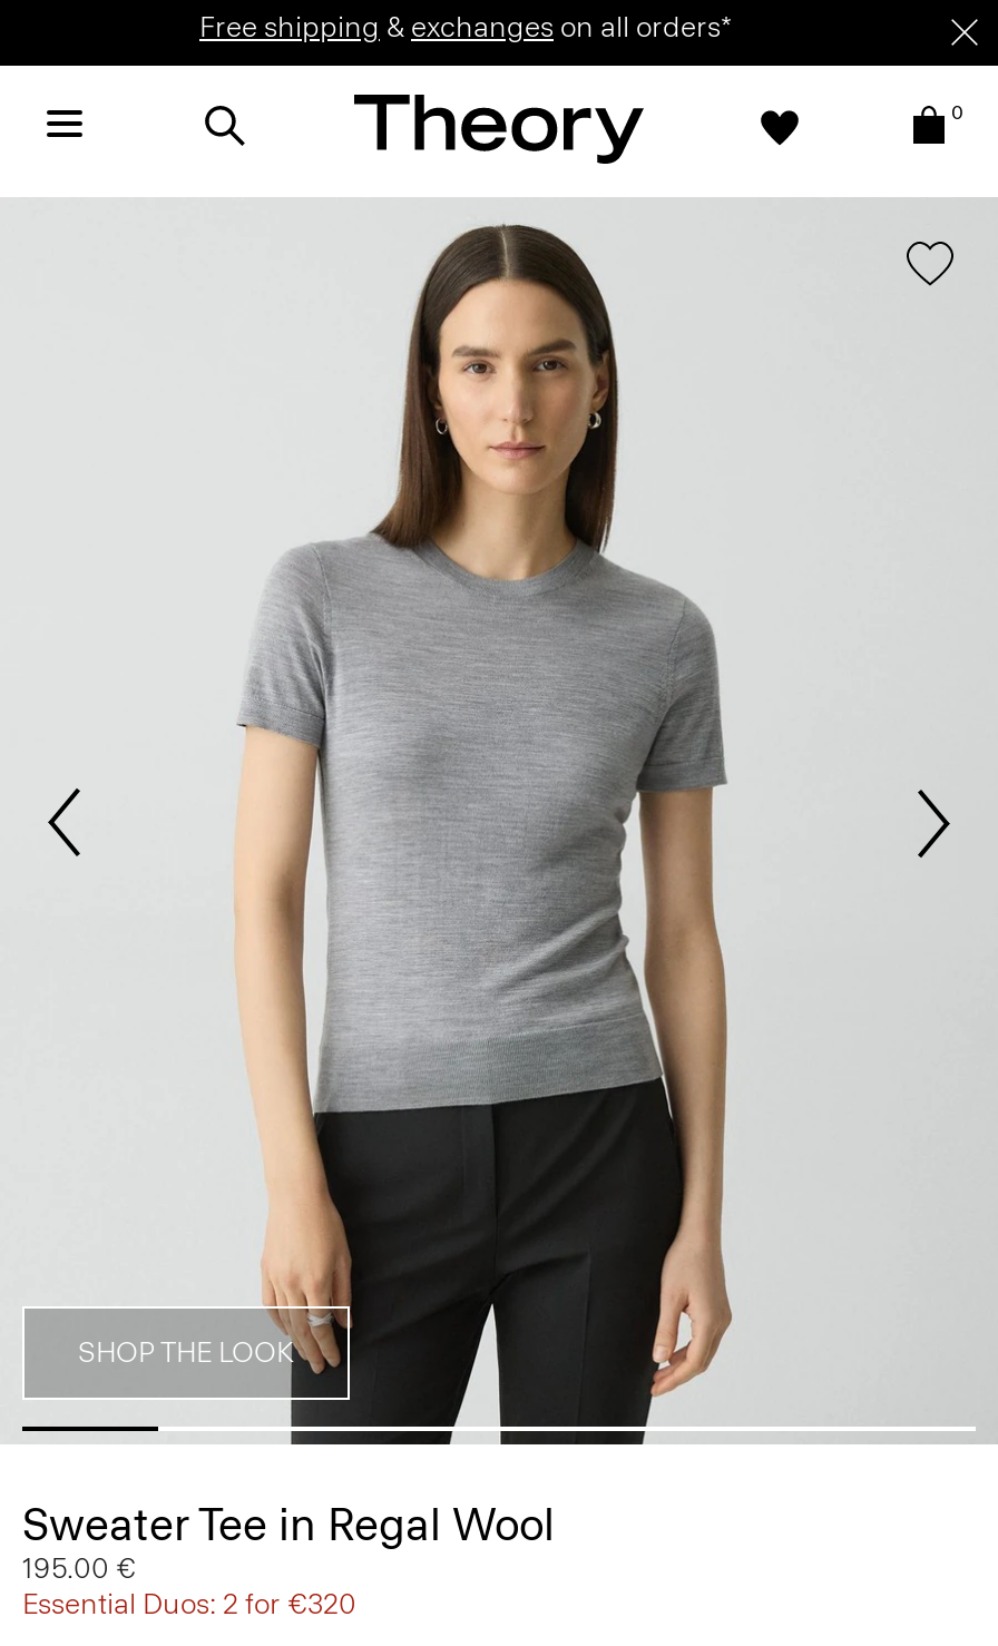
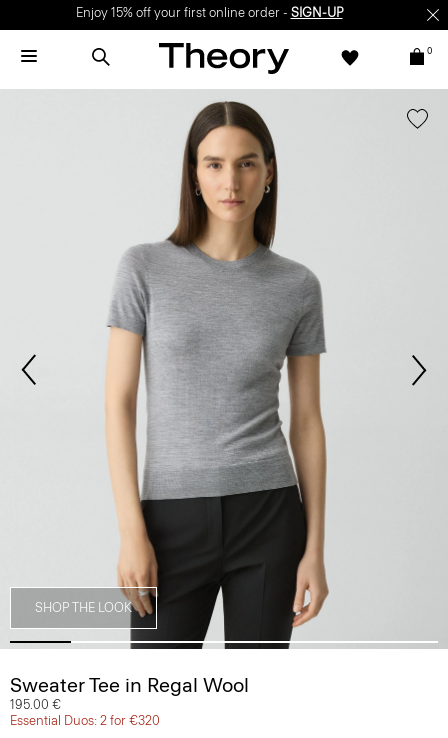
- Free shipping & exchanges on all orders*
+ Enjoy 15% off your first online order - SIGN-UP
